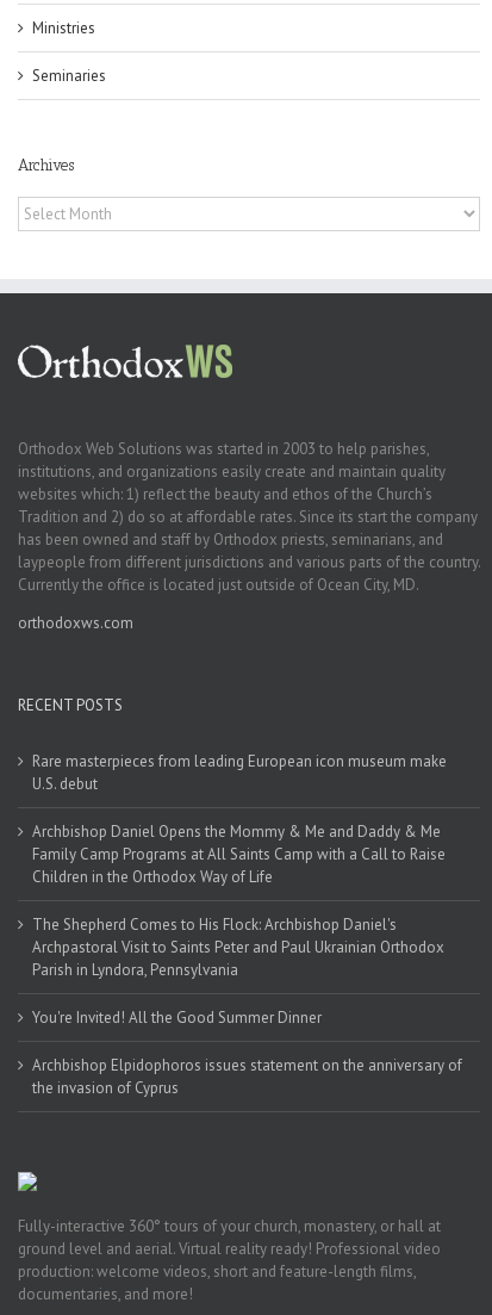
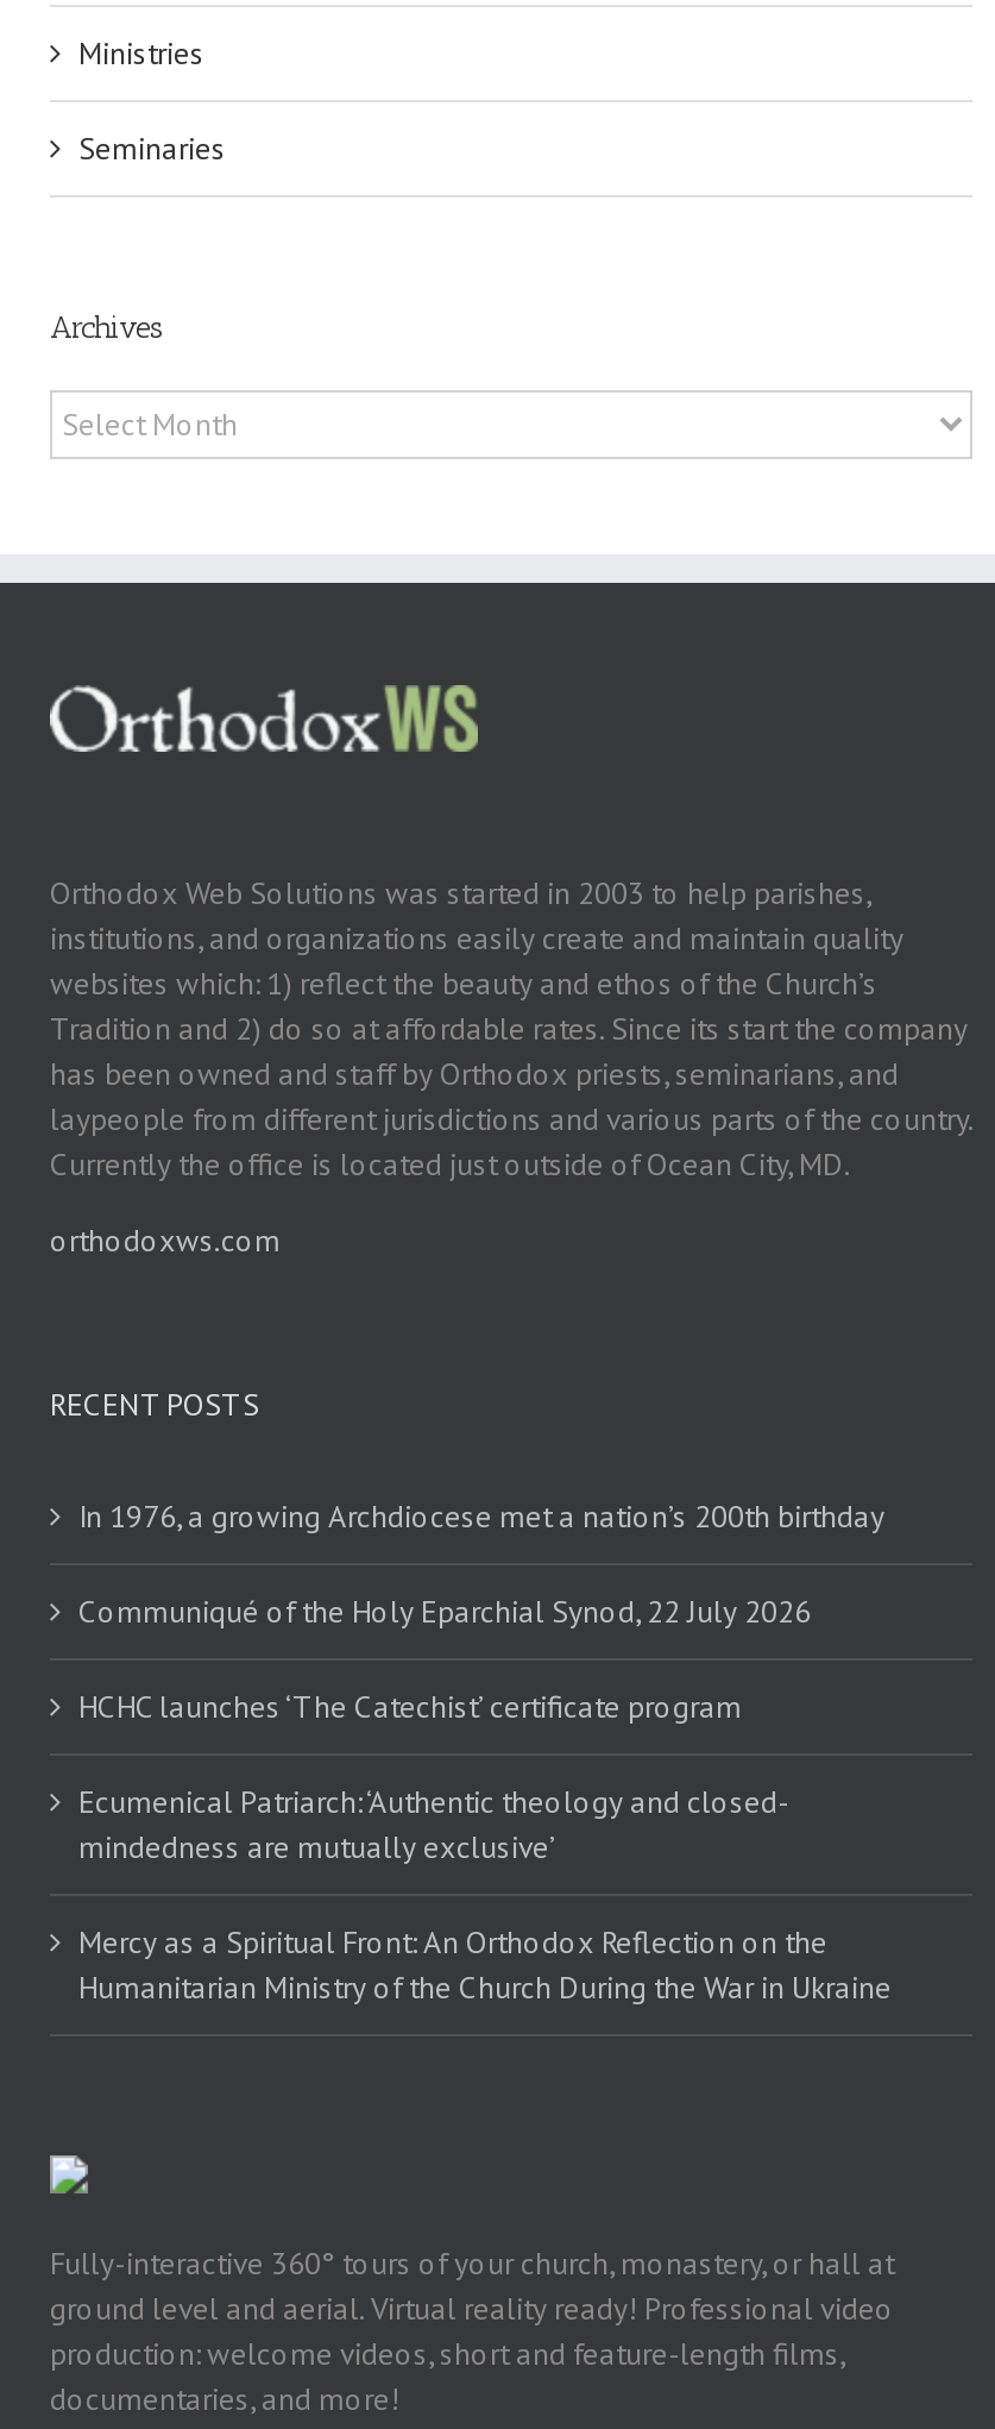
- Rare masterpieces from leading European icon museum make
- U.S. debut
+ In 1976, a growing Archdiocese met a nation’s 200th birthday

- Archbishop Daniel Opens the Mommy & Me and Daddy & Me
- Family Camp Programs at All Saints Camp with a Call to Raise
- Children in the Orthodox Way of Life
+ Communiqué of the Holy Eparchial Synod, 22 July 2026

- The Shepherd Comes to His Flock: Archbishop Daniel's
- Archpastoral Visit to Saints Peter and Paul Ukrainian Orthodox
- Parish in Lyndora, Pennsylvania
+ HCHC launches ‘The Catechist’ certificate program

- You're Invited! All the Good Summer Dinner
+ Ecumenical Patriarch: ‘Authentic theology and closed-
+ mindedness are mutually exclusive’

- Archbishop Elpidophoros issues statement on the anniversary of
- the invasion of Cyprus
+ Mercy as a Spiritual Front: An Orthodox Reflection on the
+ Humanitarian Ministry of the Church During the War in Ukraine
